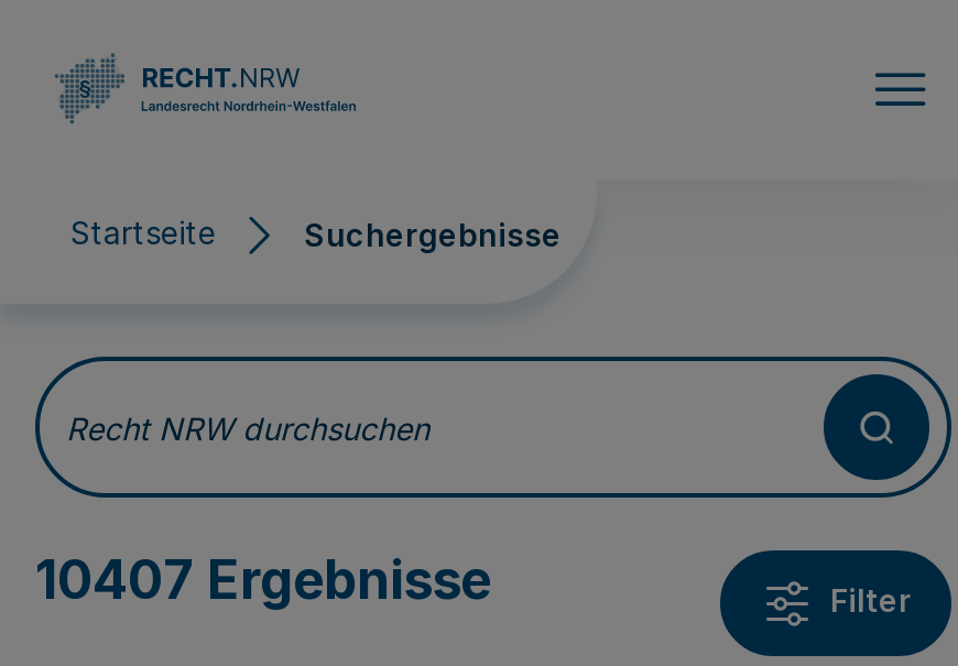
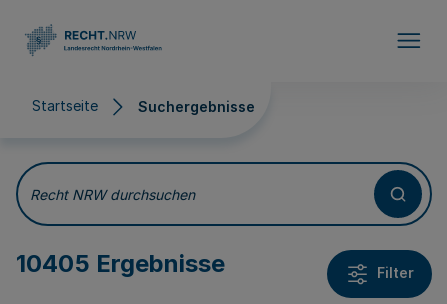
- 10407 Ergebnisse
+ 10405 Ergebnisse
